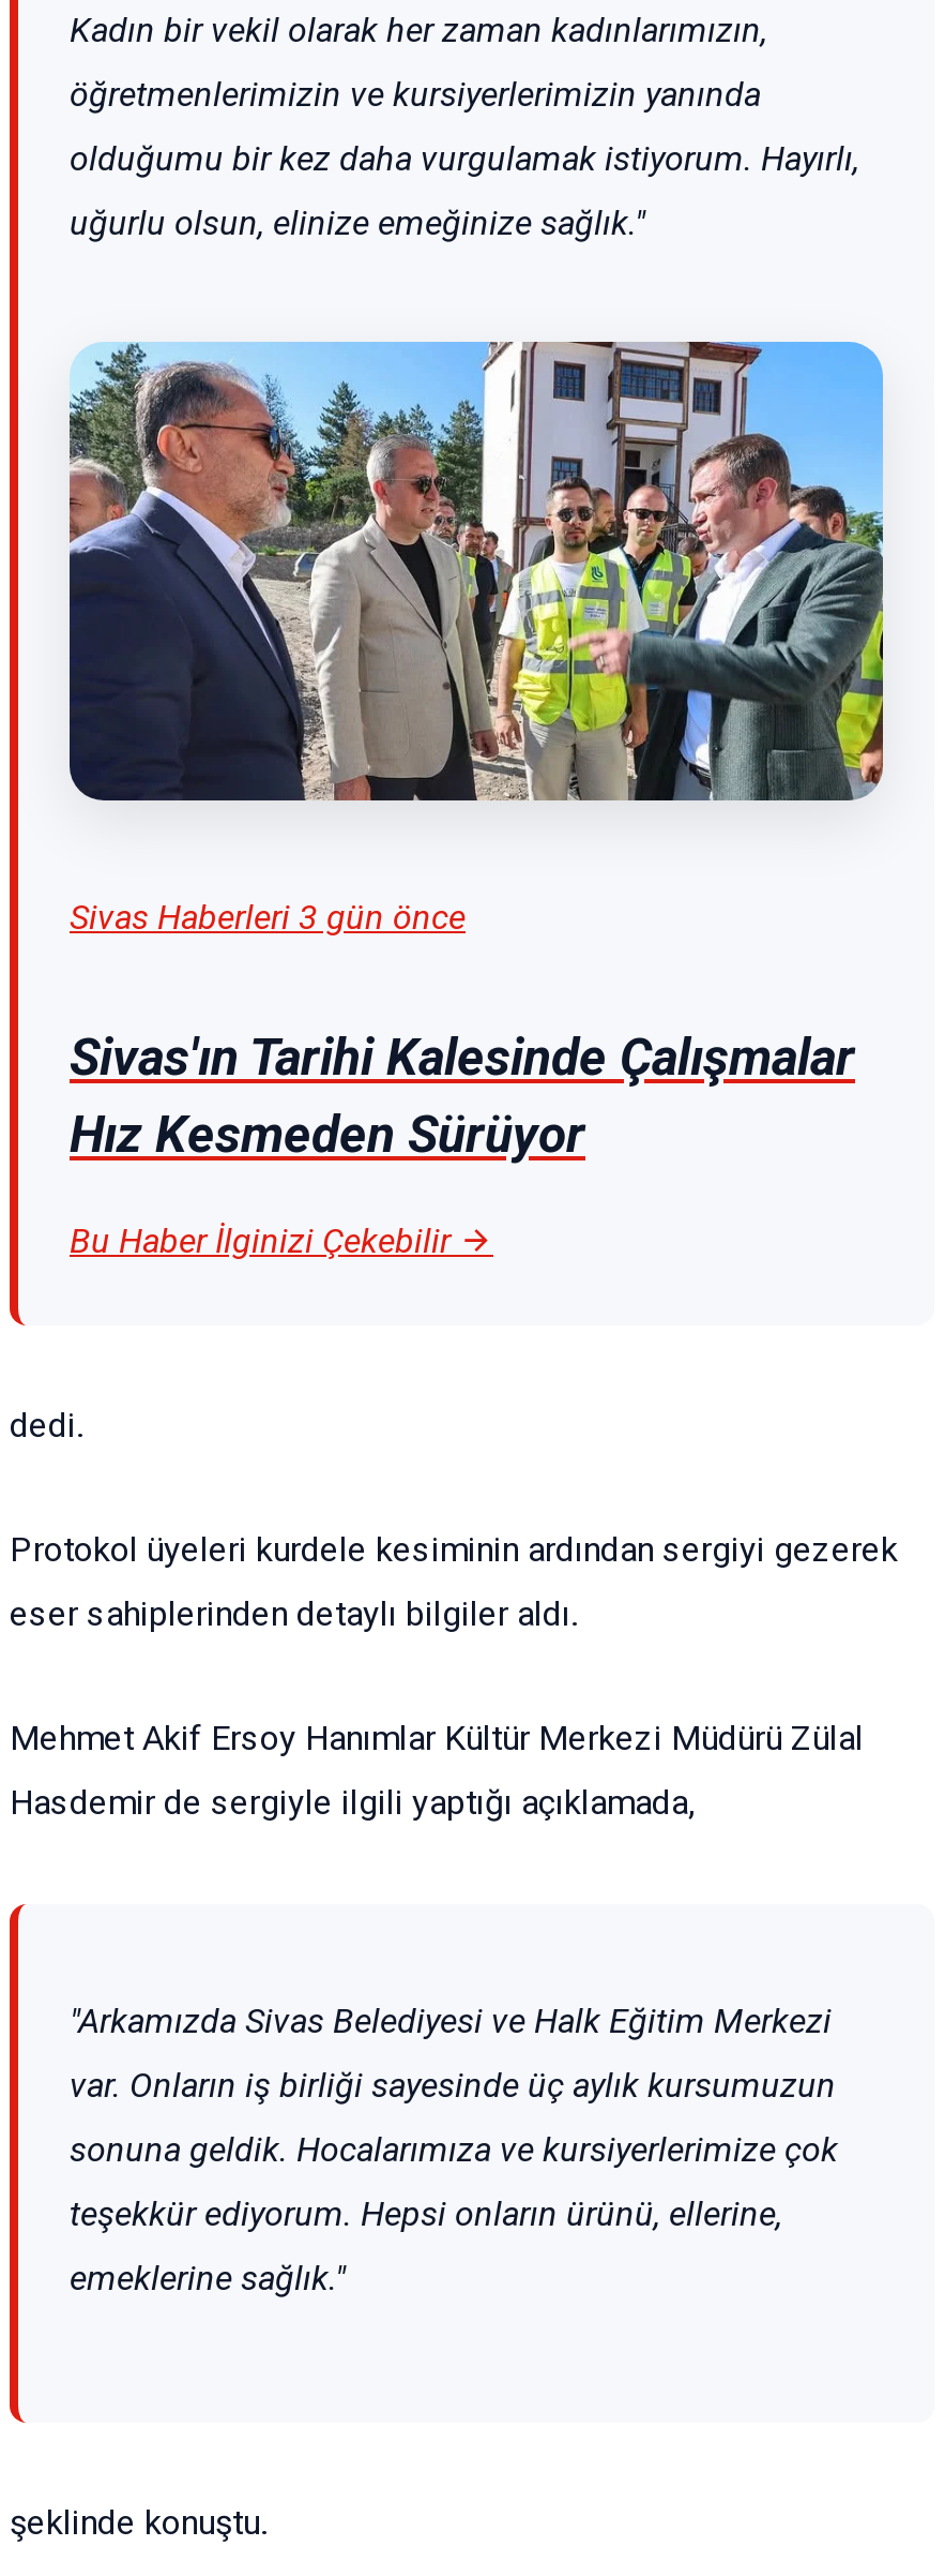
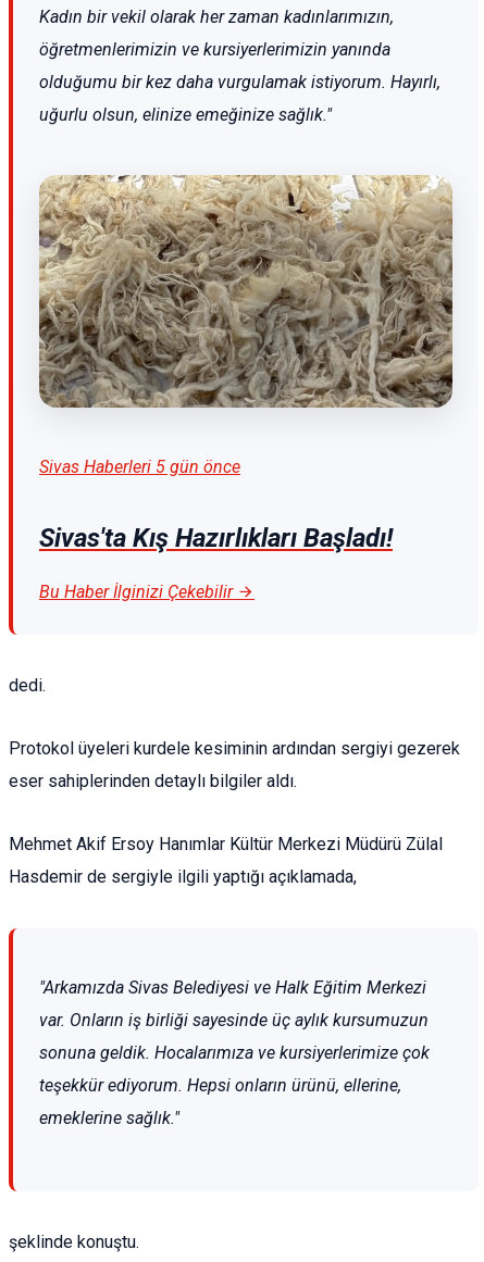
- [image]
+ [image]

- Sivas Haberleri 3 gün önce
+ Sivas Haberleri 5 gün önce

- Sivas'ın Tarihi Kalesinde Çalışmalar
- Hız Kesmeden Sürüyor
+ Sivas'ta Kış Hazırlıkları Başladı!
